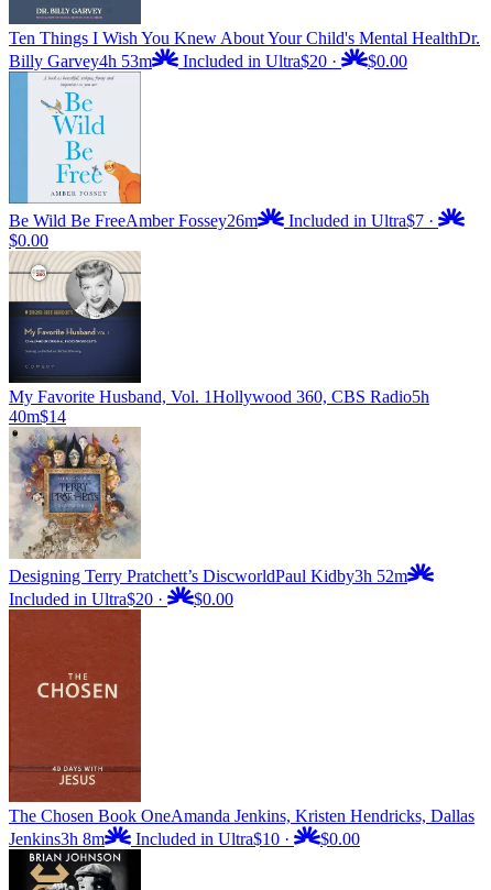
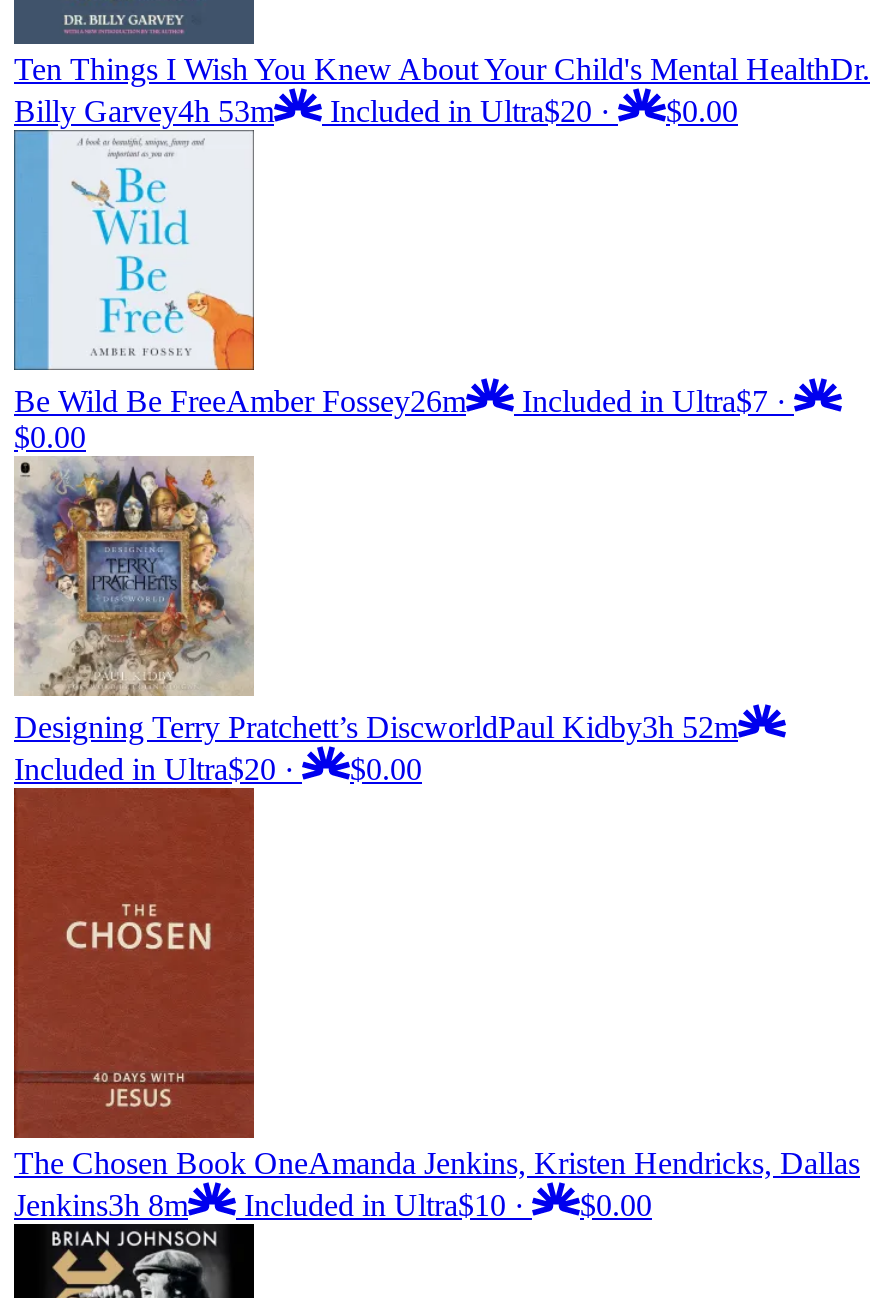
- [image]
- My Favorite Husband, Vol. 1Hollywood 360, CBS Radio5h
- 40m$14
